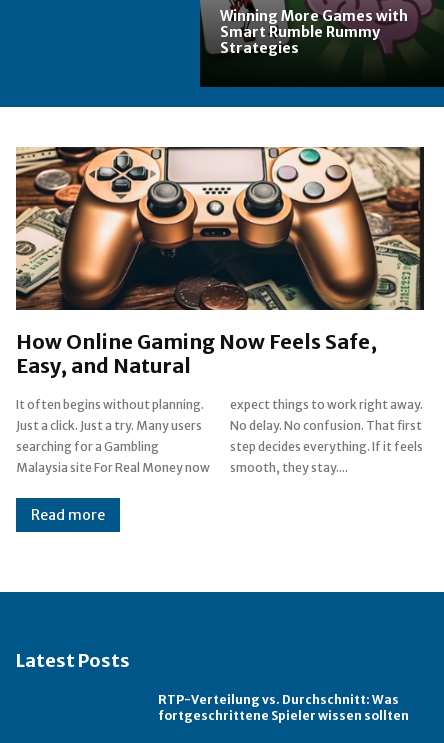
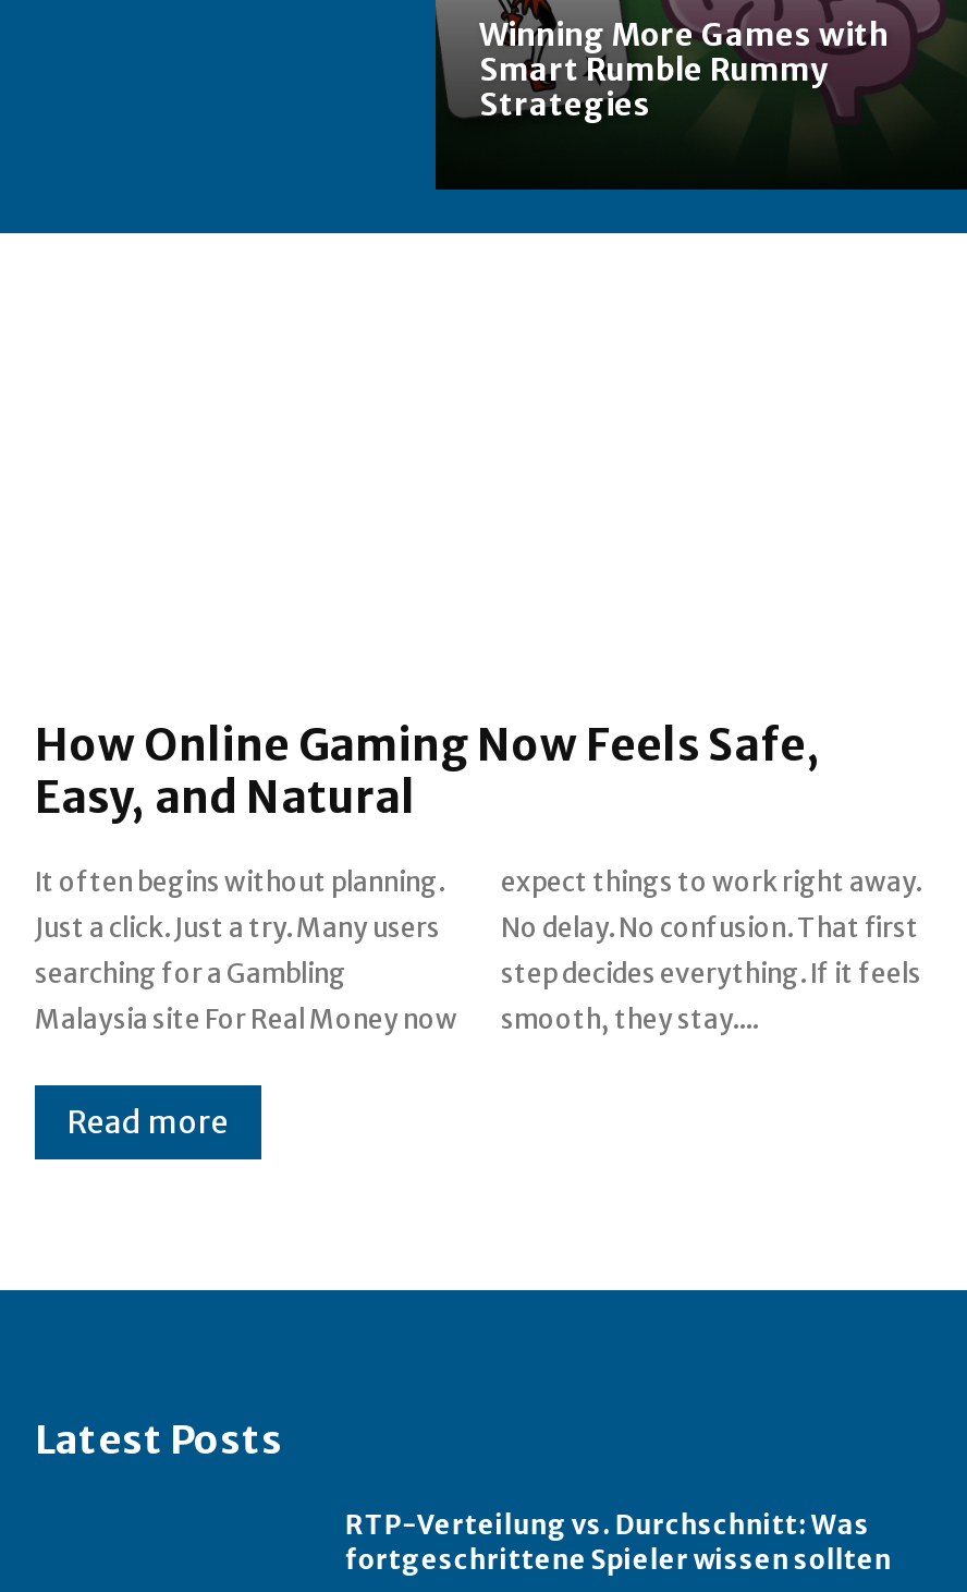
- [image]
